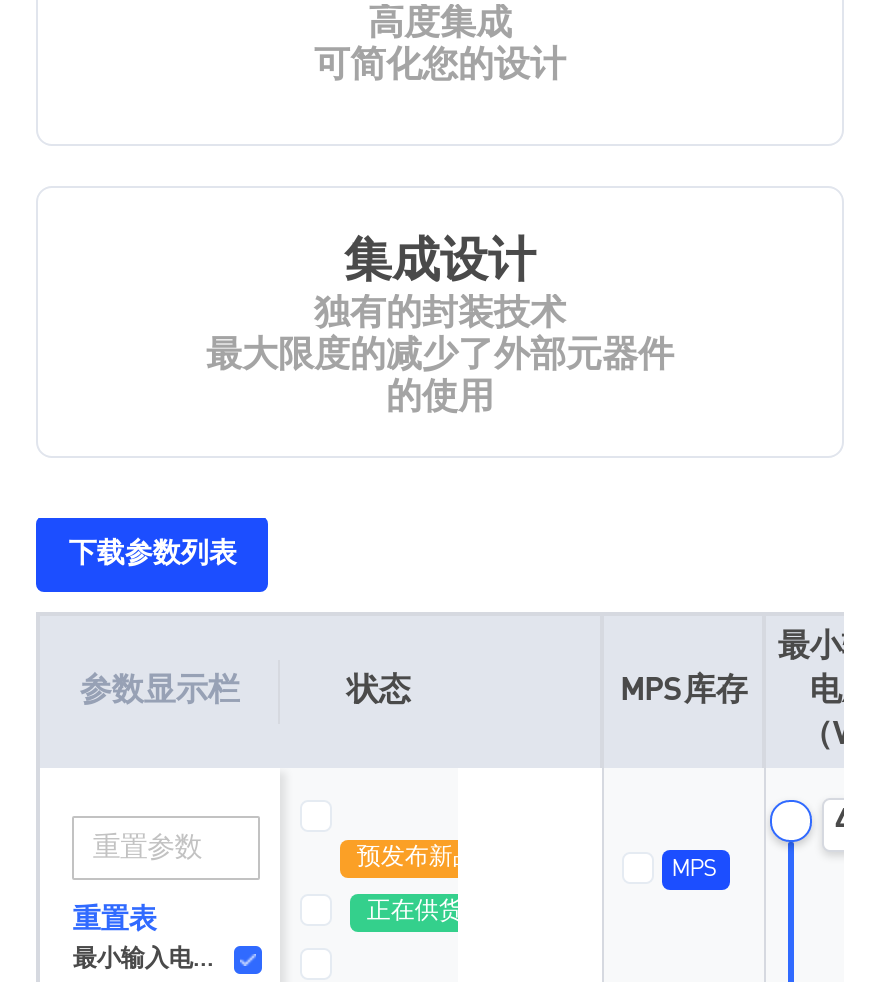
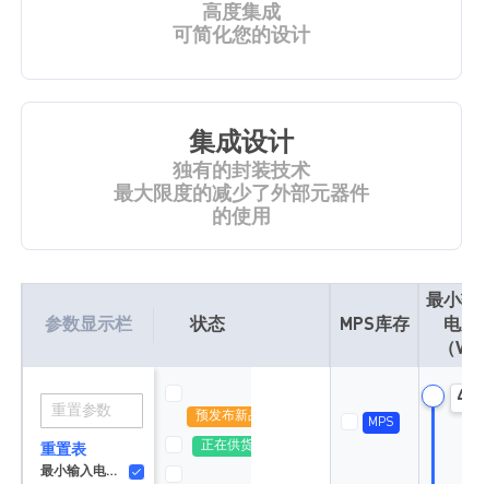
- 下载参数列表
